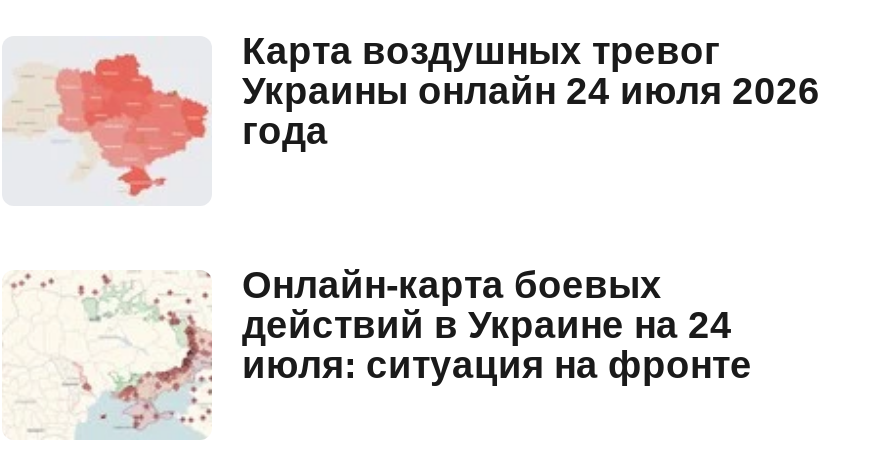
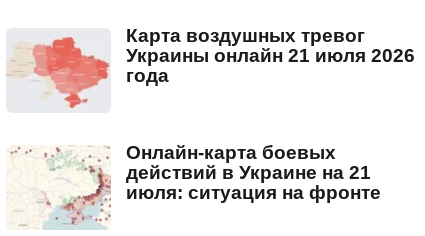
- Украины онлайн 24 июля 2026
+ Украины онлайн 21 июля 2026

- действий в Украине на 24
+ действий в Украине на 21
